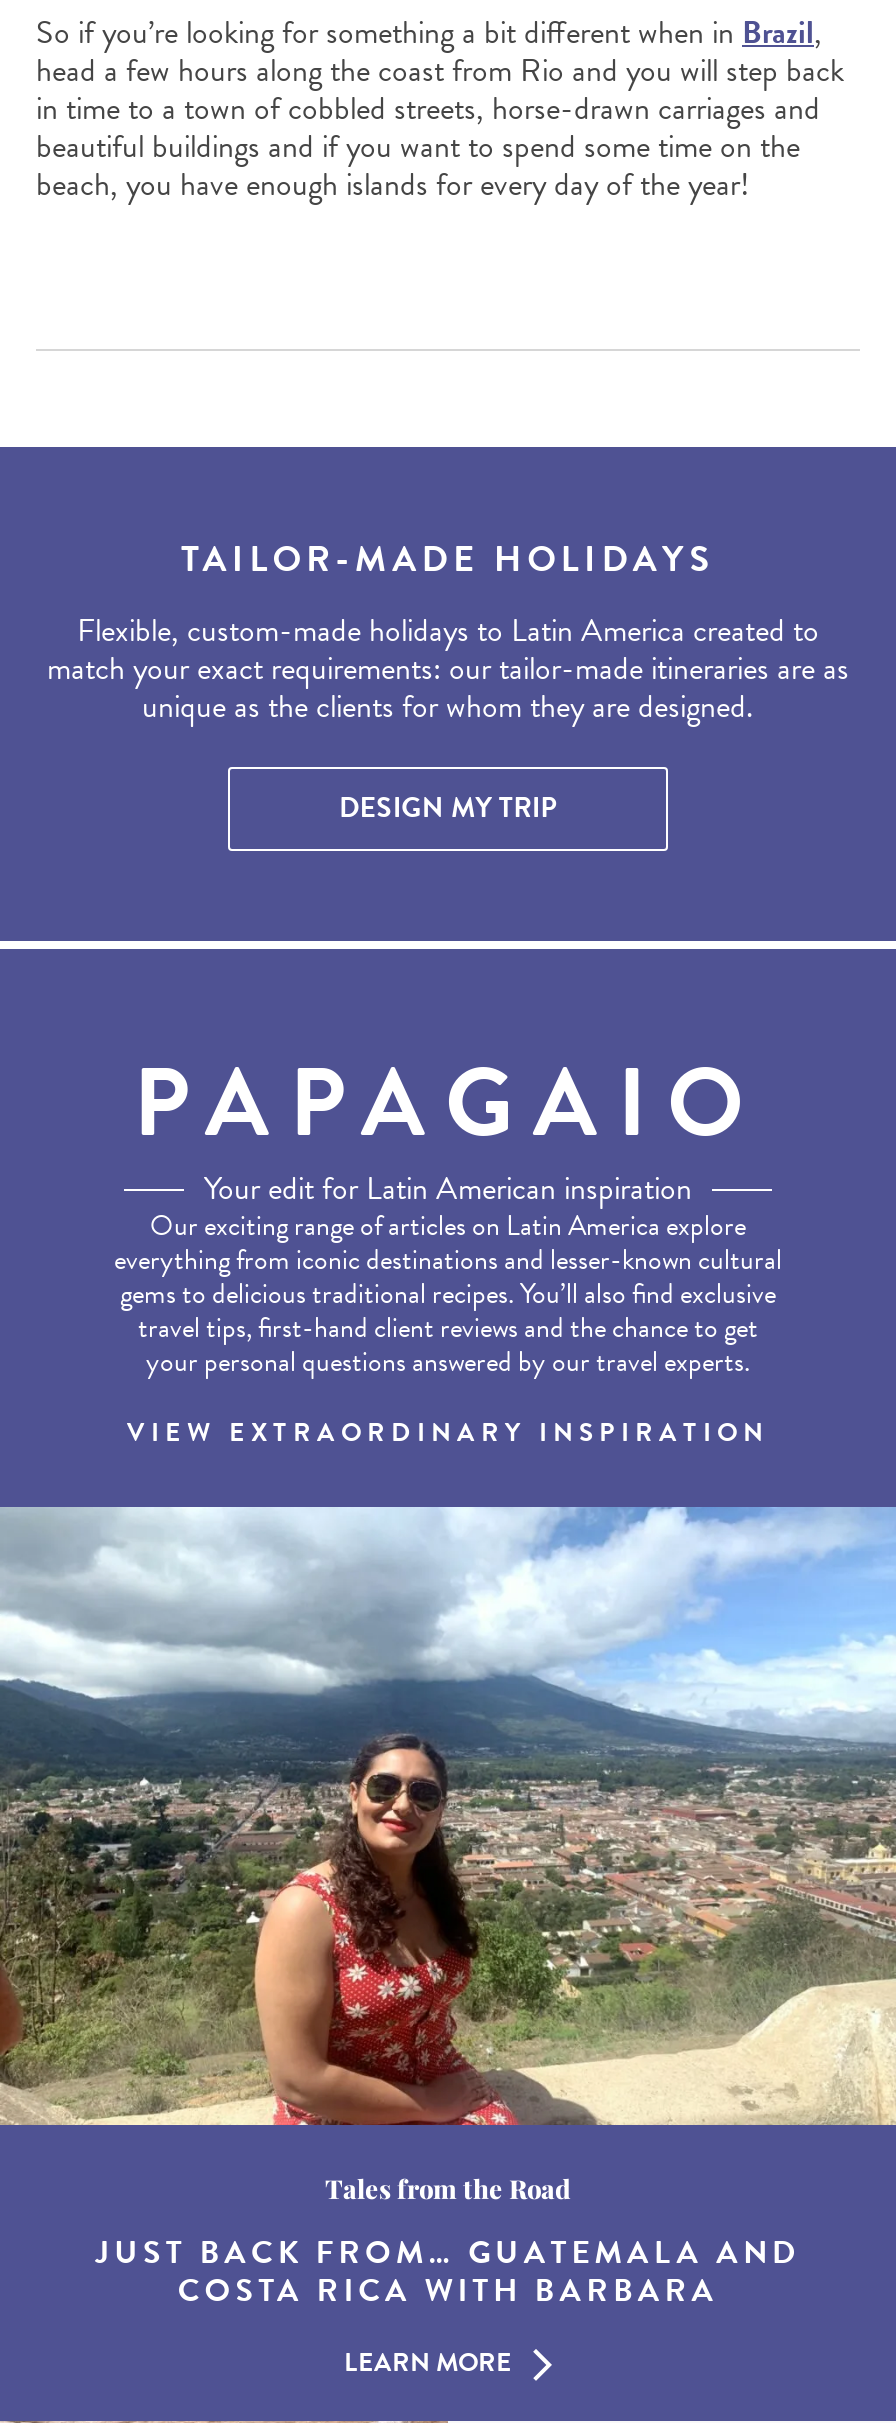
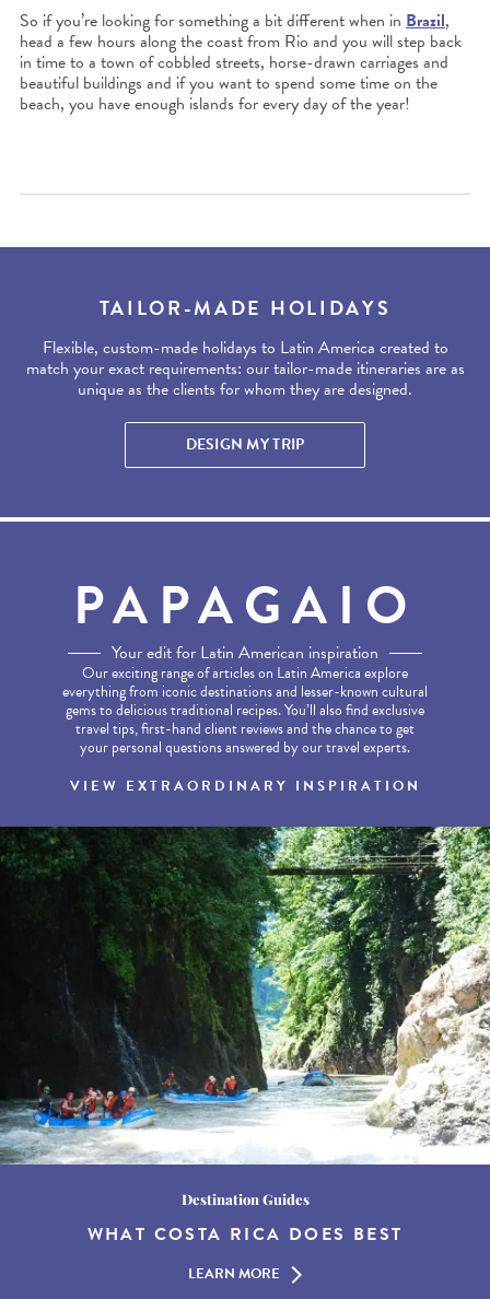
- [image]
- Tales from the Road
+ [image]
+ Destination Guides

- JUST BACK FROM… GUATEMALA AND
- COSTA RICA WITH BARBARA
+ WHAT COSTA RICA DOES BEST
